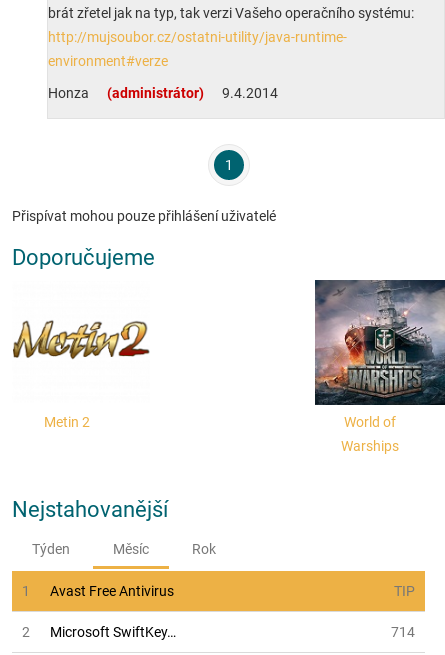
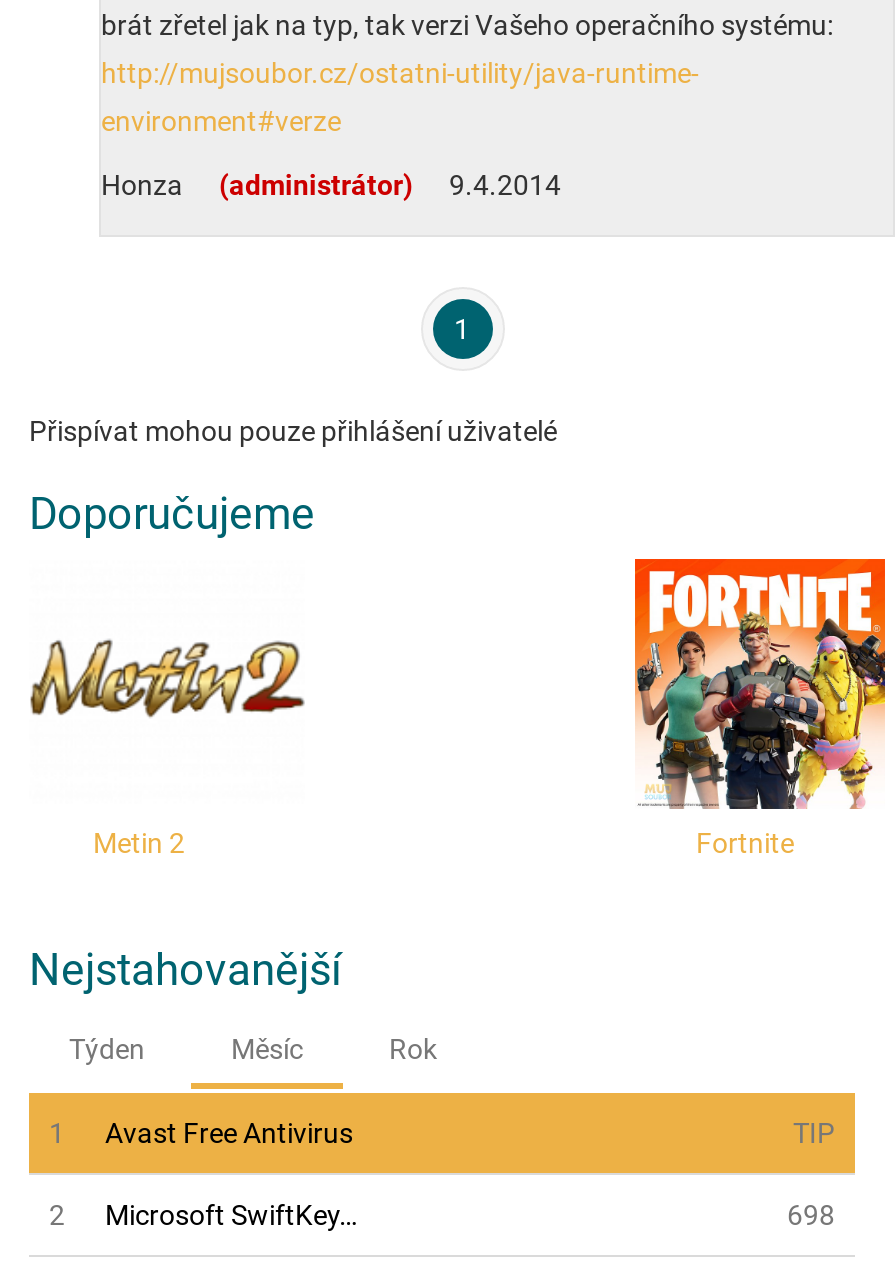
- [image]
- World of
- Warships
+ [image]
+ Fortnite

- 714
+ 698
